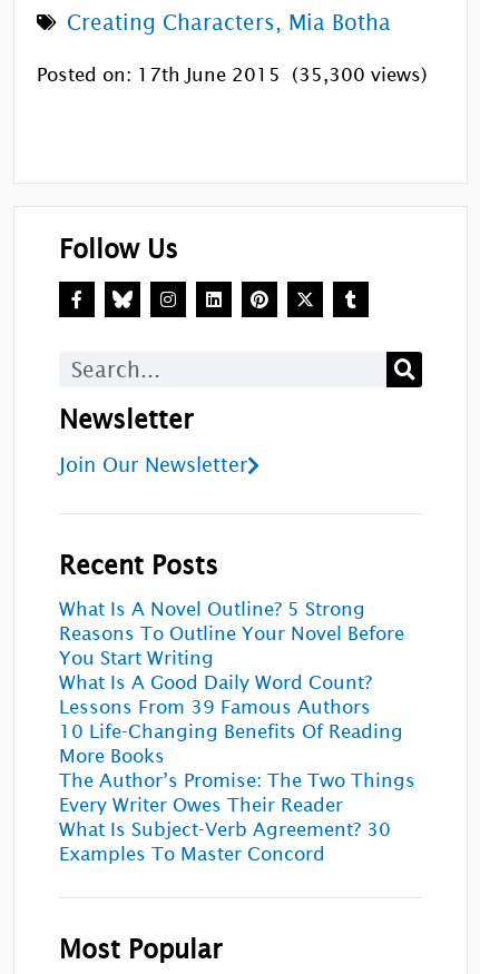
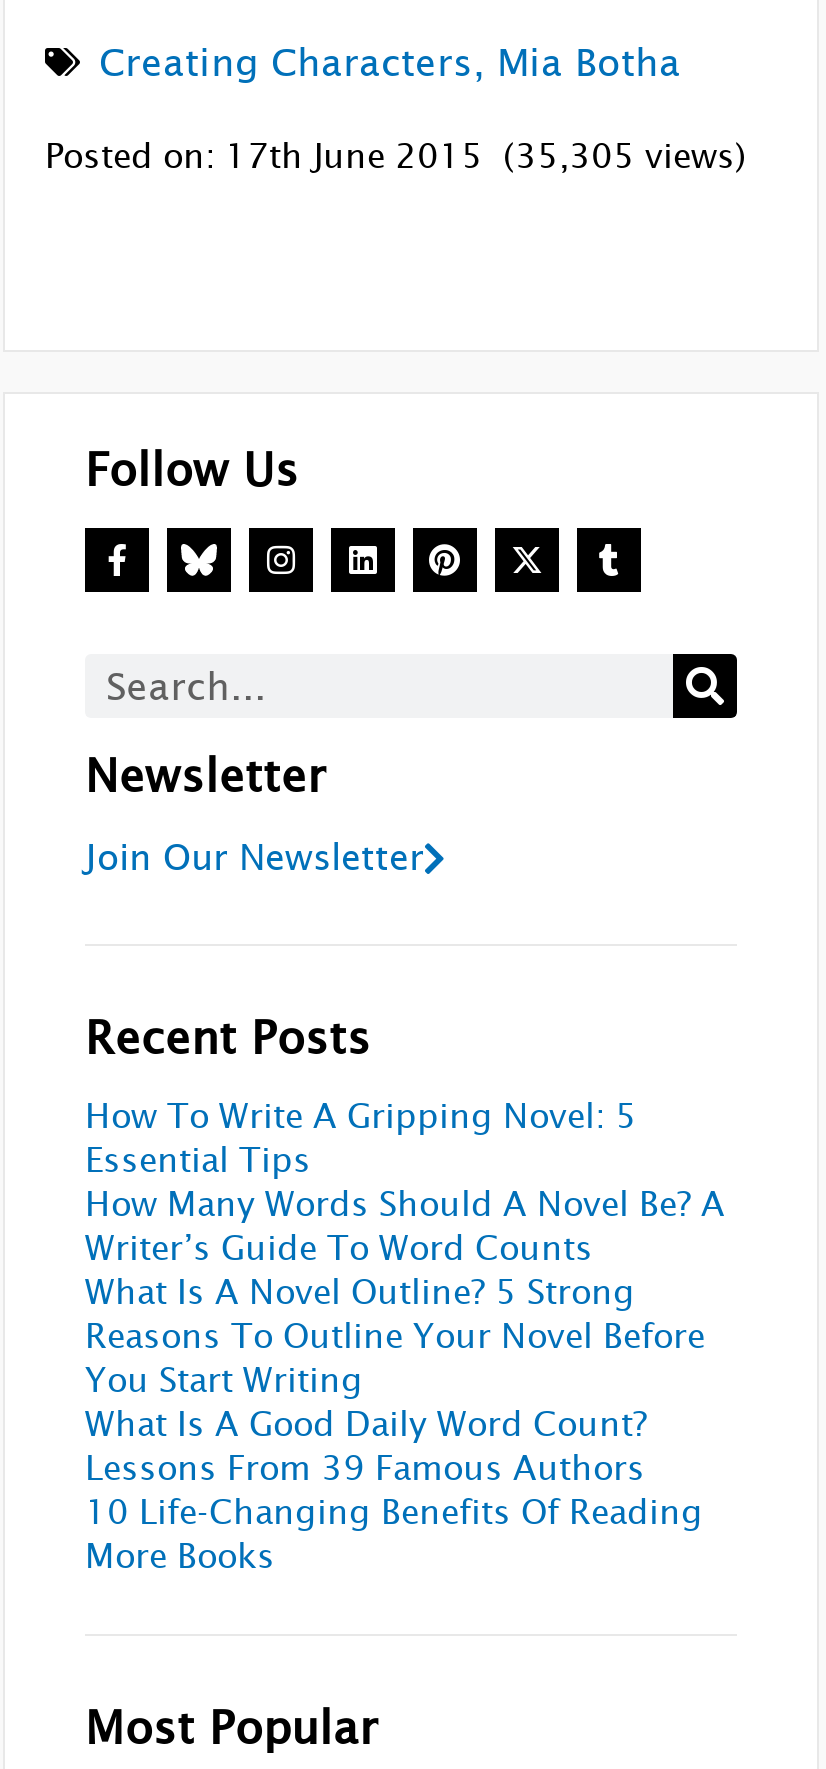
- Posted on: 17th June 2015 (35,300 views)
+ Posted on: 17th June 2015 (35,305 views)

+ How To Write A Gripping Novel: 5
+ Essential Tips
+ How Many Words Should A Novel Be? A
+ Writer’s Guide To Word Counts

moved down: What Is A Novel Outline? 5 Strong | Reasons To Outline Your Novel Before | You Start Writing | What Is A Good Daily Word Count? | Lessons From 39 Famous Authors | 10 Life-Changing Benefits Of Reading | More Books

- The Author’s Promise: The Two Things
- Every Writer Owes Their Reader
- What Is Subject-Verb Agreement? 30
- Examples To Master Concord
